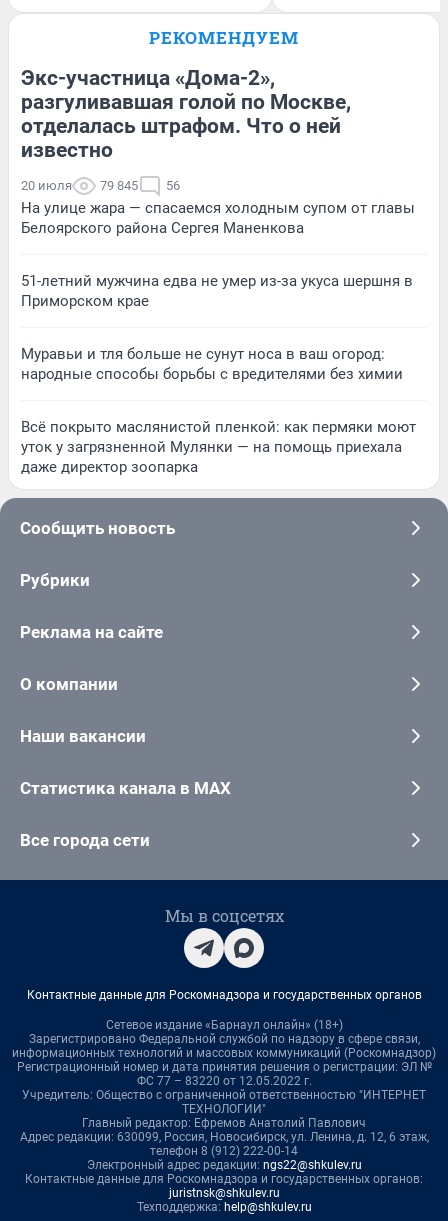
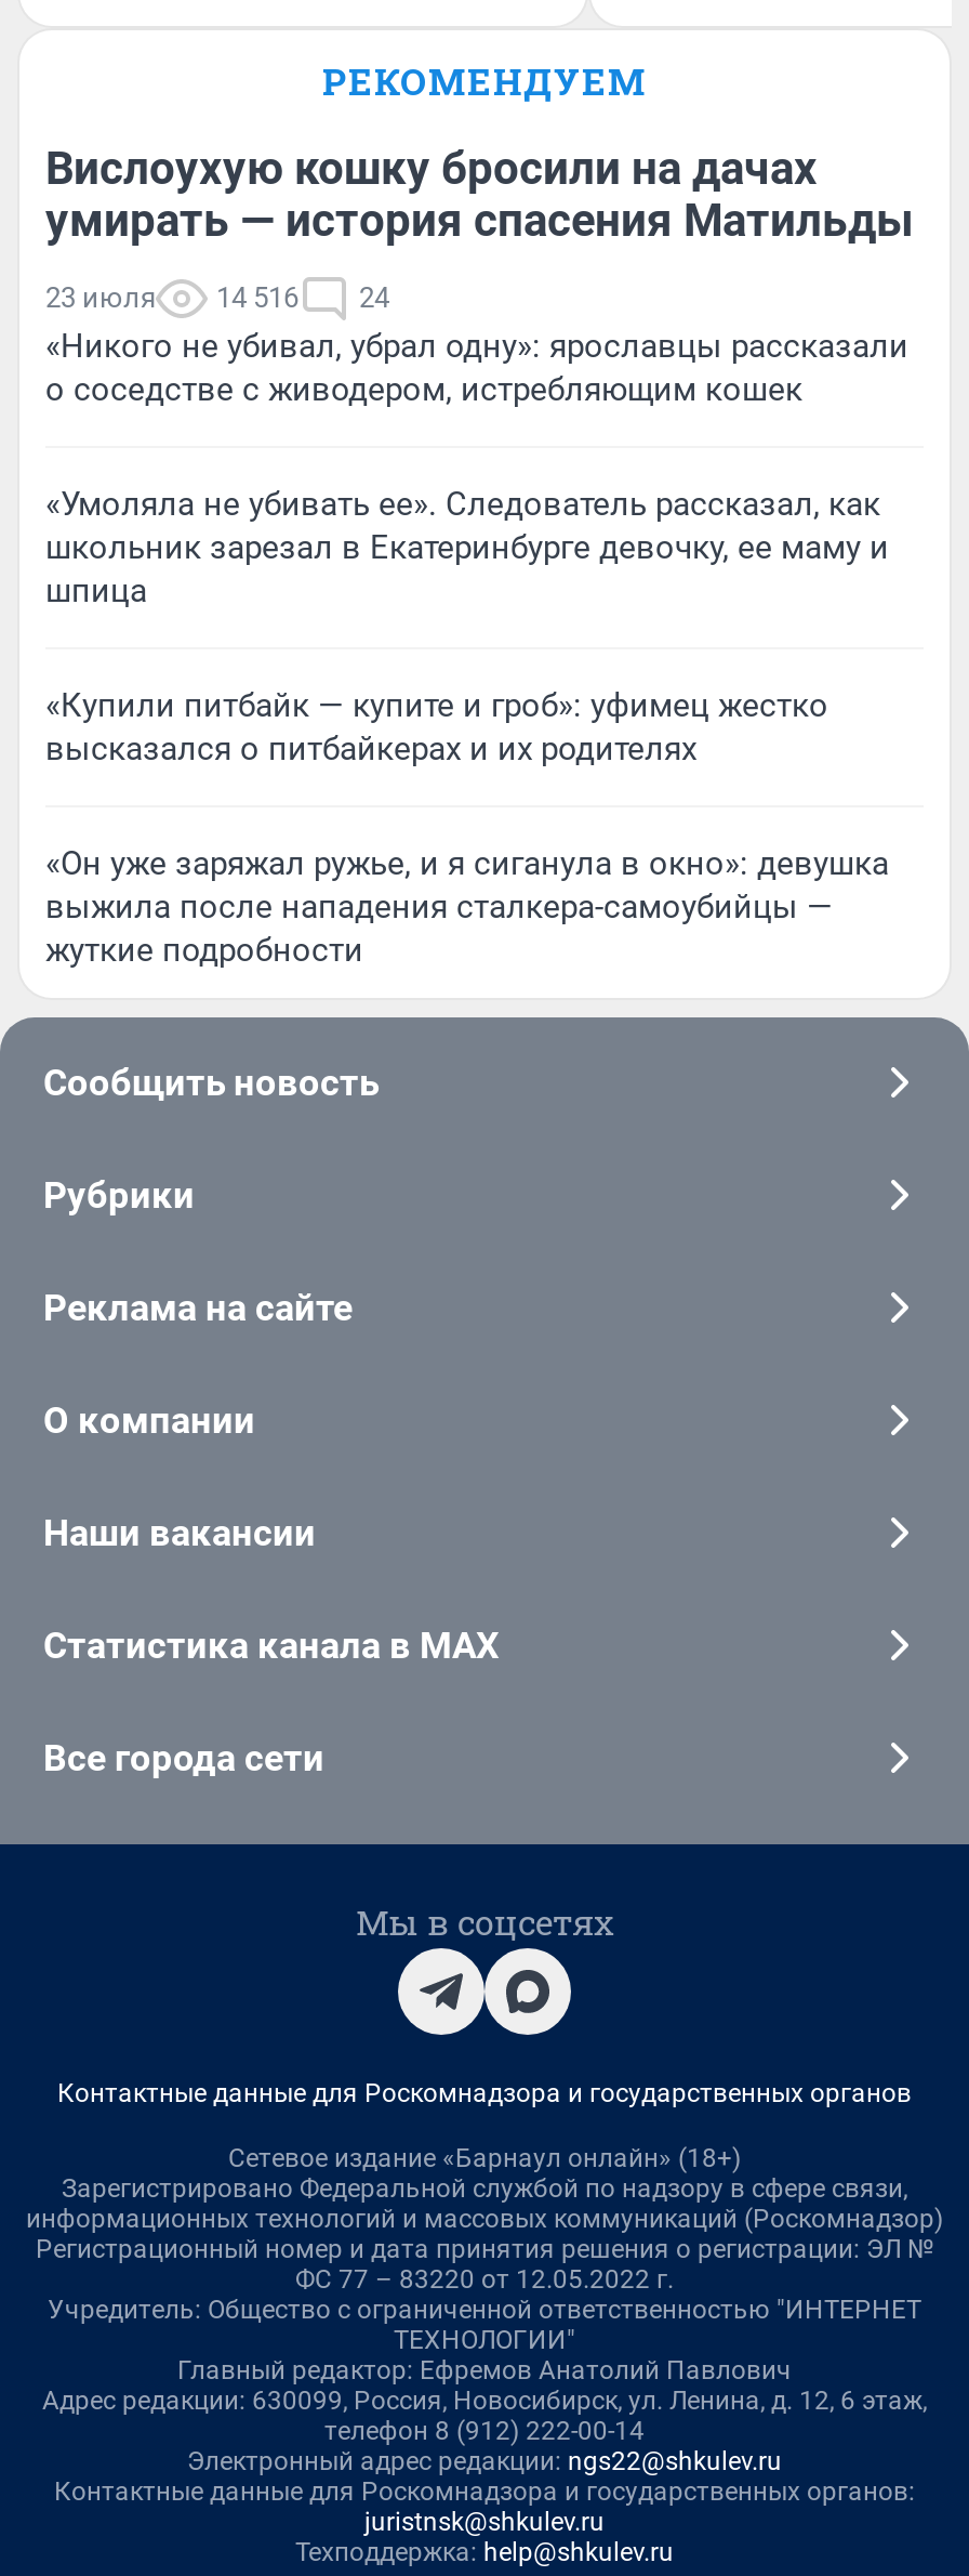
- Экс-участница «Дома-2»,
- разгуливавшая голой по Москве,
- отделалась штрафом. Что о ней
- известно
+ Вислоухую кошку бросили на дачах
+ умирать — история спасения Матильды

- 20 июля
- 79 845
- 56
- На улице жара — спасаемся холодным супом от главы
- Белоярского района Сергея Маненкова
+ 23 июля
+ 14 516
+ 24
+ «Никого не убивал, убрал одну»: ярославцы рассказали
+ о соседстве с живодером, истребляющим кошек

- 51-летний мужчина едва не умер из-за укуса шершня в
- Приморском крае
+ «Умоляла не убивать ее». Следователь рассказал, как
+ школьник зарезал в Екатеринбурге девочку, ее маму и
+ шпица

- Муравьи и тля больше не сунут носа в ваш огород:
- народные способы борьбы с вредителями без химии
+ «Купили питбайк — купите и гроб»: уфимец жестко
+ высказался о питбайкерах и их родителях

- Всё покрыто маслянистой пленкой: как пермяки моют
- уток у загрязненной Мулянки — на помощь приехала
- даже директор зоопарка
+ «Он уже заряжал ружье, и я сиганула в окно»: девушка
+ выжила после нападения сталкера-самоубийцы —
+ жуткие подробности
